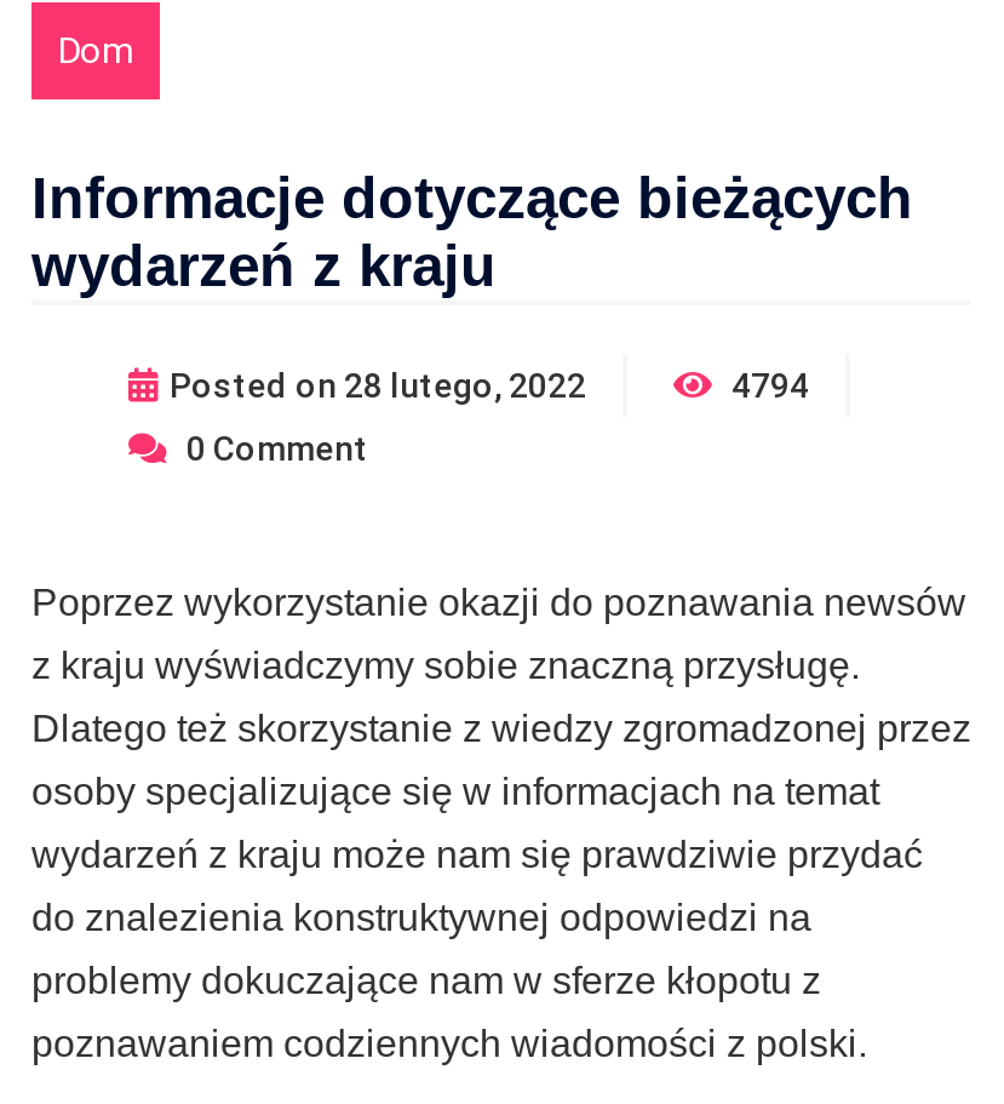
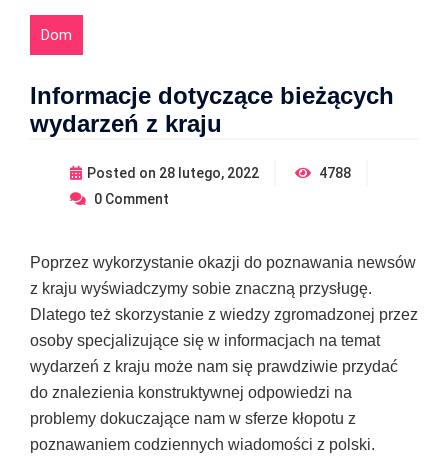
- 4794
+ 4788
